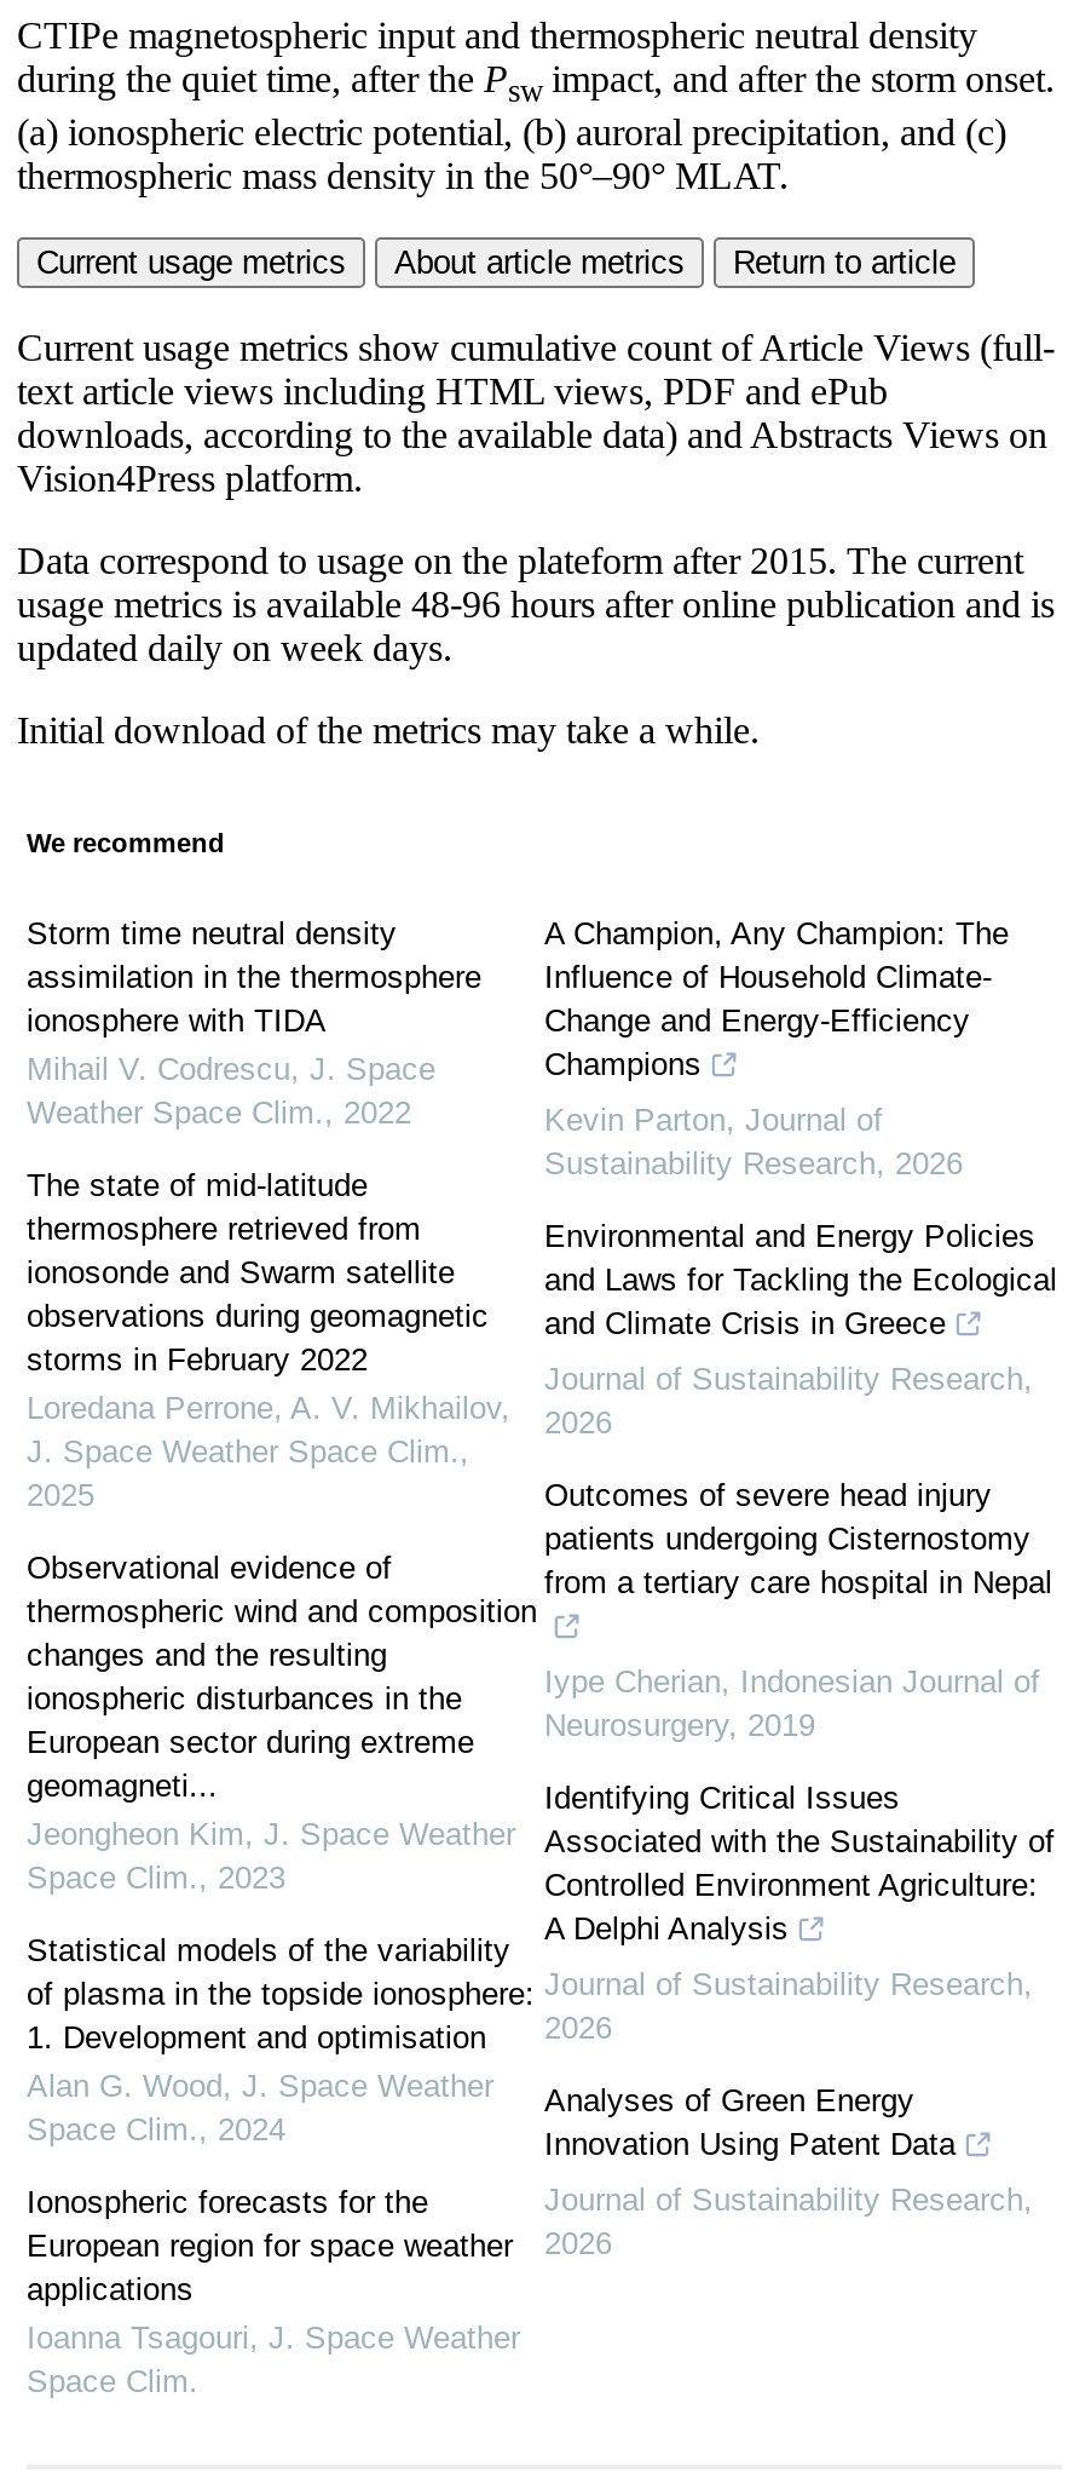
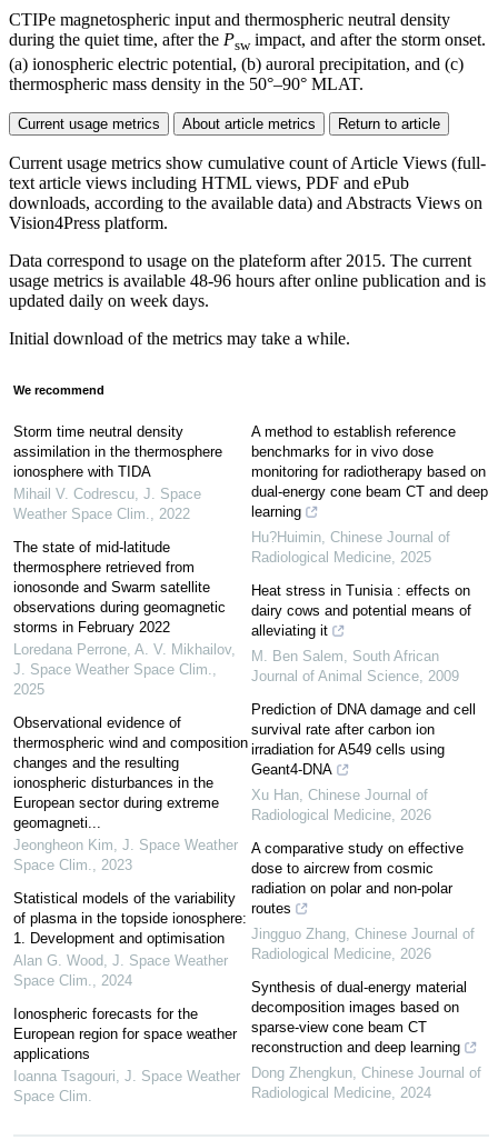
- A Champion, Any Champion: The
- Influence of Household Climate-
- Change and Energy-Efficiency
- Champions
+ A method to establish reference
+ benchmarks for in vivo dose
+ monitoring for radiotherapy based on
+ dual-energy cone beam CT and deep
+ learning

- Kevin Parton, Journal of
- Sustainability Research, 2026
+ Hu?Huimin, Chinese Journal of
+ Radiological Medicine, 2025

- Environmental and Energy Policies
- and Laws for Tackling the Ecological
- and Climate Crisis in Greece
+ Heat stress in Tunisia : effects on
+ dairy cows and potential means of
+ alleviating it

- Journal of Sustainability Research,
- 2026
+ M. Ben Salem, South African
+ Journal of Animal Science, 2009

- Outcomes of severe head injury
- patients undergoing Cisternostomy
- from a tertiary care hospital in Nepal
+ Prediction of DNA damage and cell
+ survival rate after carbon ion
+ irradiation for A549 cells using
+ Geant4-DNA

- Iype Cherian, Indonesian Journal of
- Neurosurgery, 2019
+ Xu Han, Chinese Journal of
+ Radiological Medicine, 2026

- Identifying Critical Issues
- Associated with the Sustainability of
- Controlled Environment Agriculture:
- A Delphi Analysis
+ A comparative study on effective
+ dose to aircrew from cosmic
+ radiation on polar and non-polar
+ routes

- Journal of Sustainability Research,
- 2026
+ Jingguo Zhang, Chinese Journal of
+ Radiological Medicine, 2026

- Analyses of Green Energy
- Innovation Using Patent Data
+ Synthesis of dual-energy material
+ decomposition images based on
+ sparse-view cone beam CT
+ reconstruction and deep learning

- Journal of Sustainability Research,
- 2026
+ Dong Zhengkun, Chinese Journal of
+ Radiological Medicine, 2024
